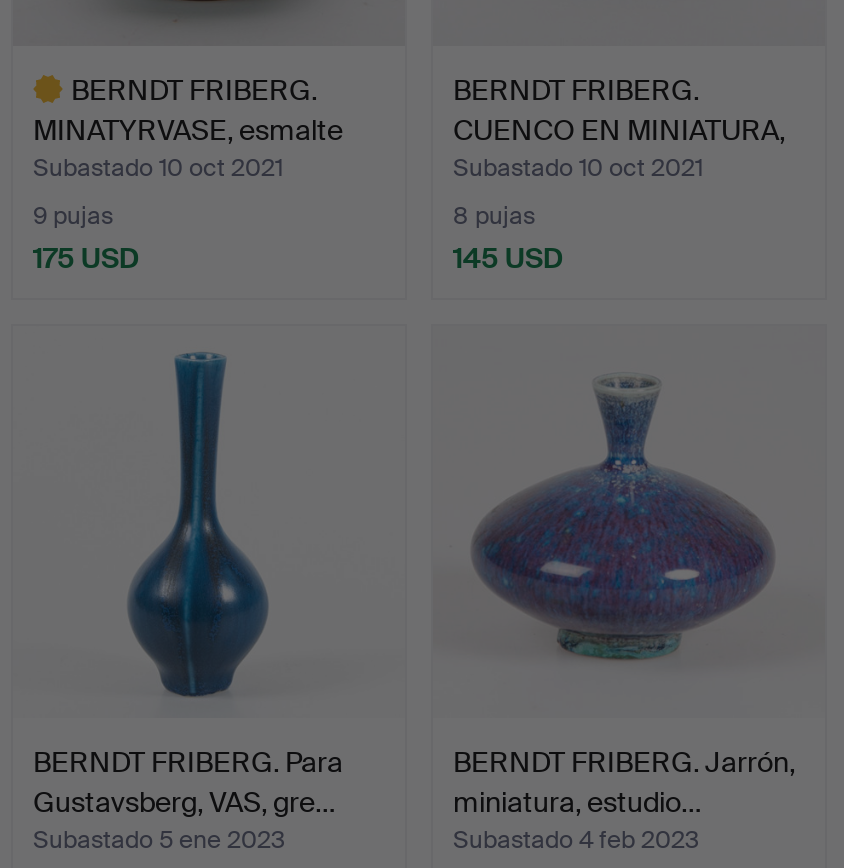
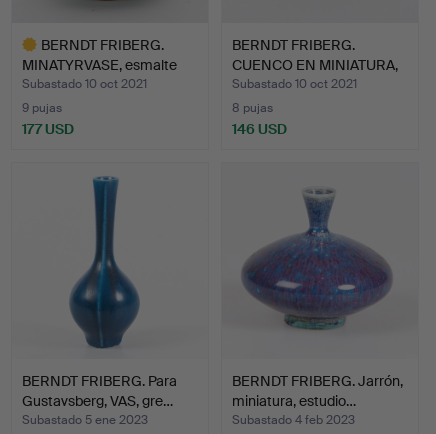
- 175 USD
+ 177 USD

- 145 USD
+ 146 USD
